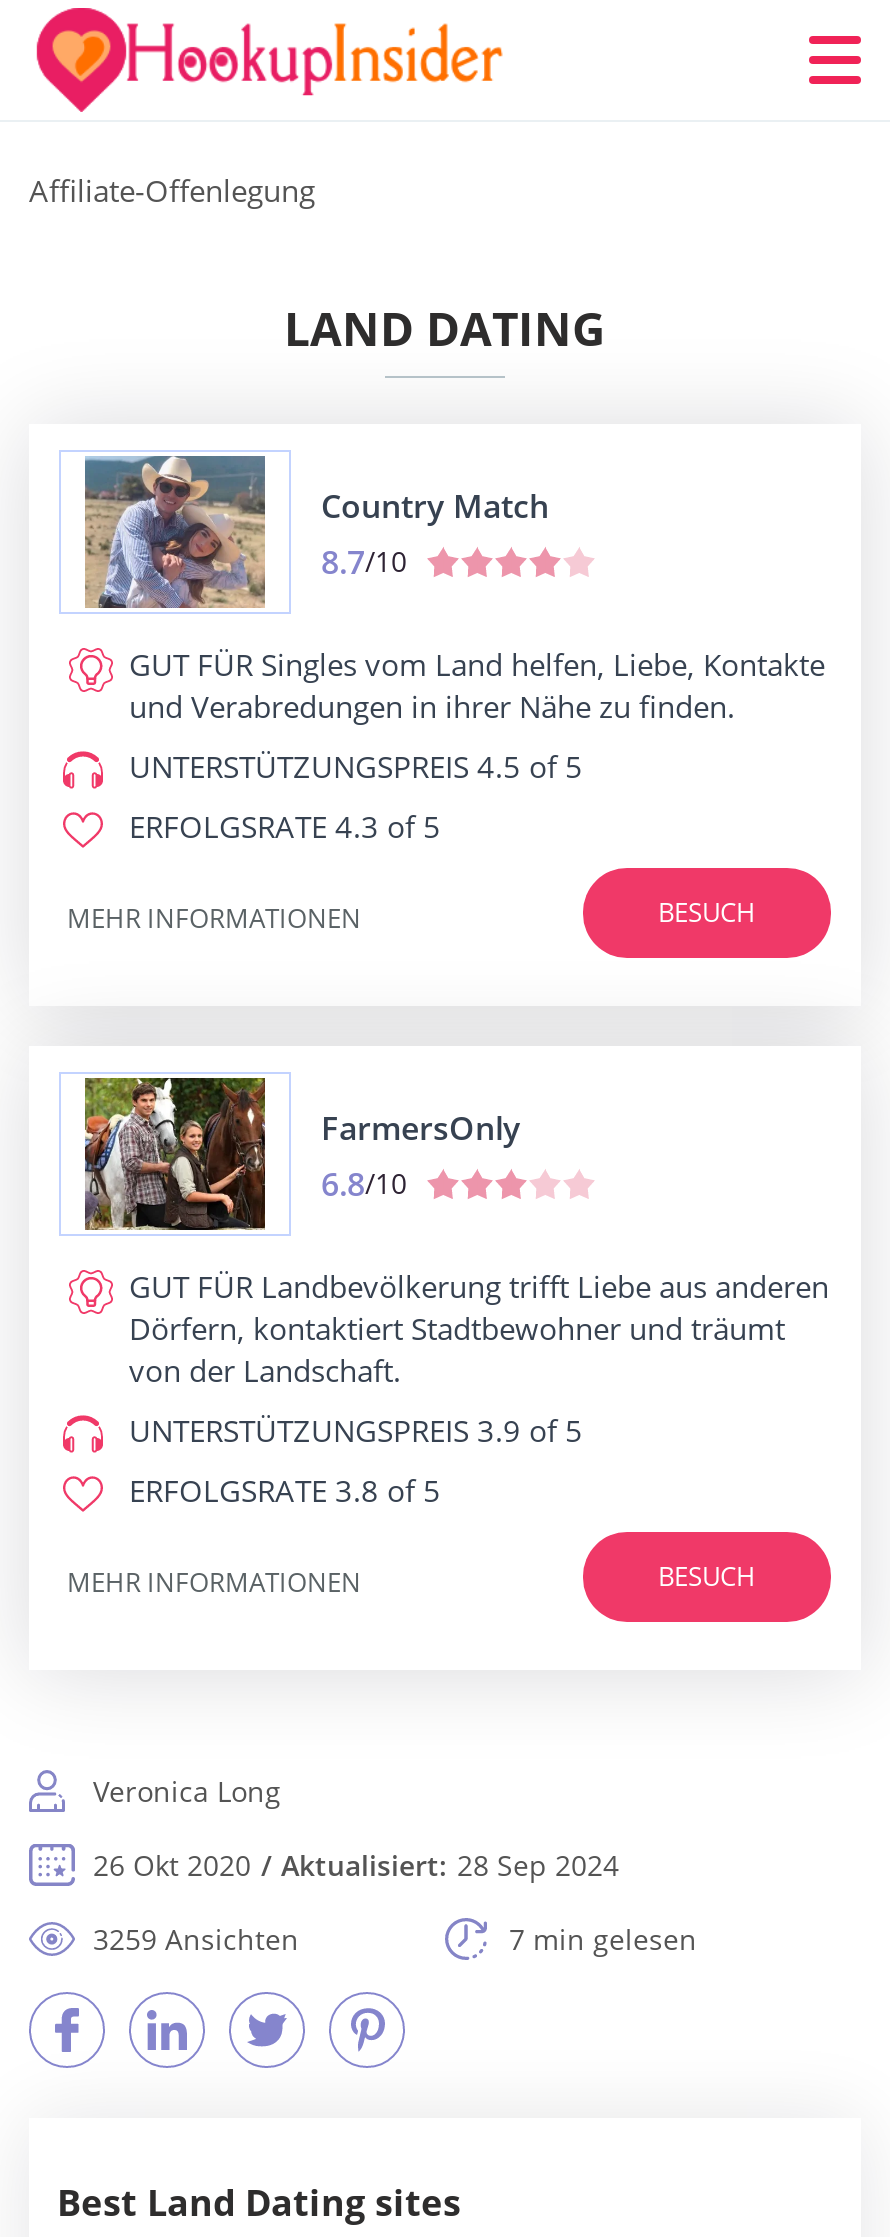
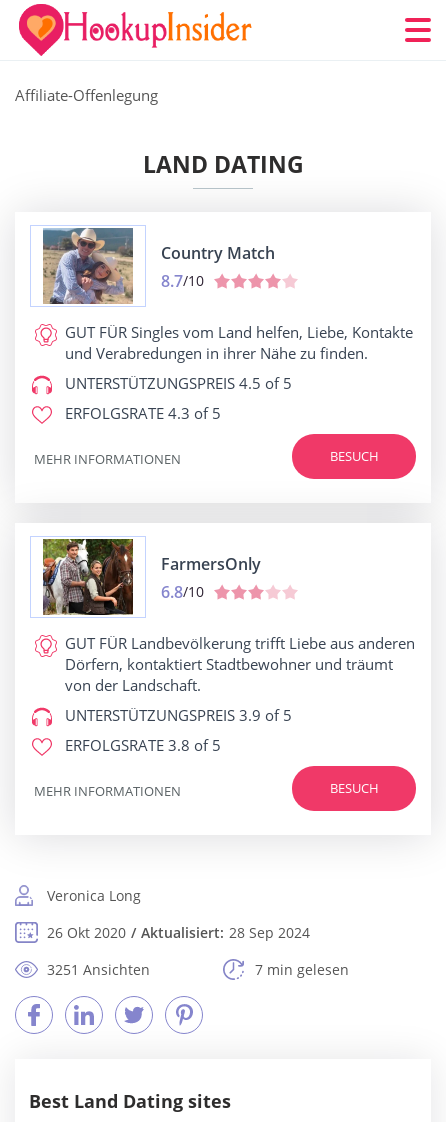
- 3259 Ansichten
+ 3251 Ansichten
